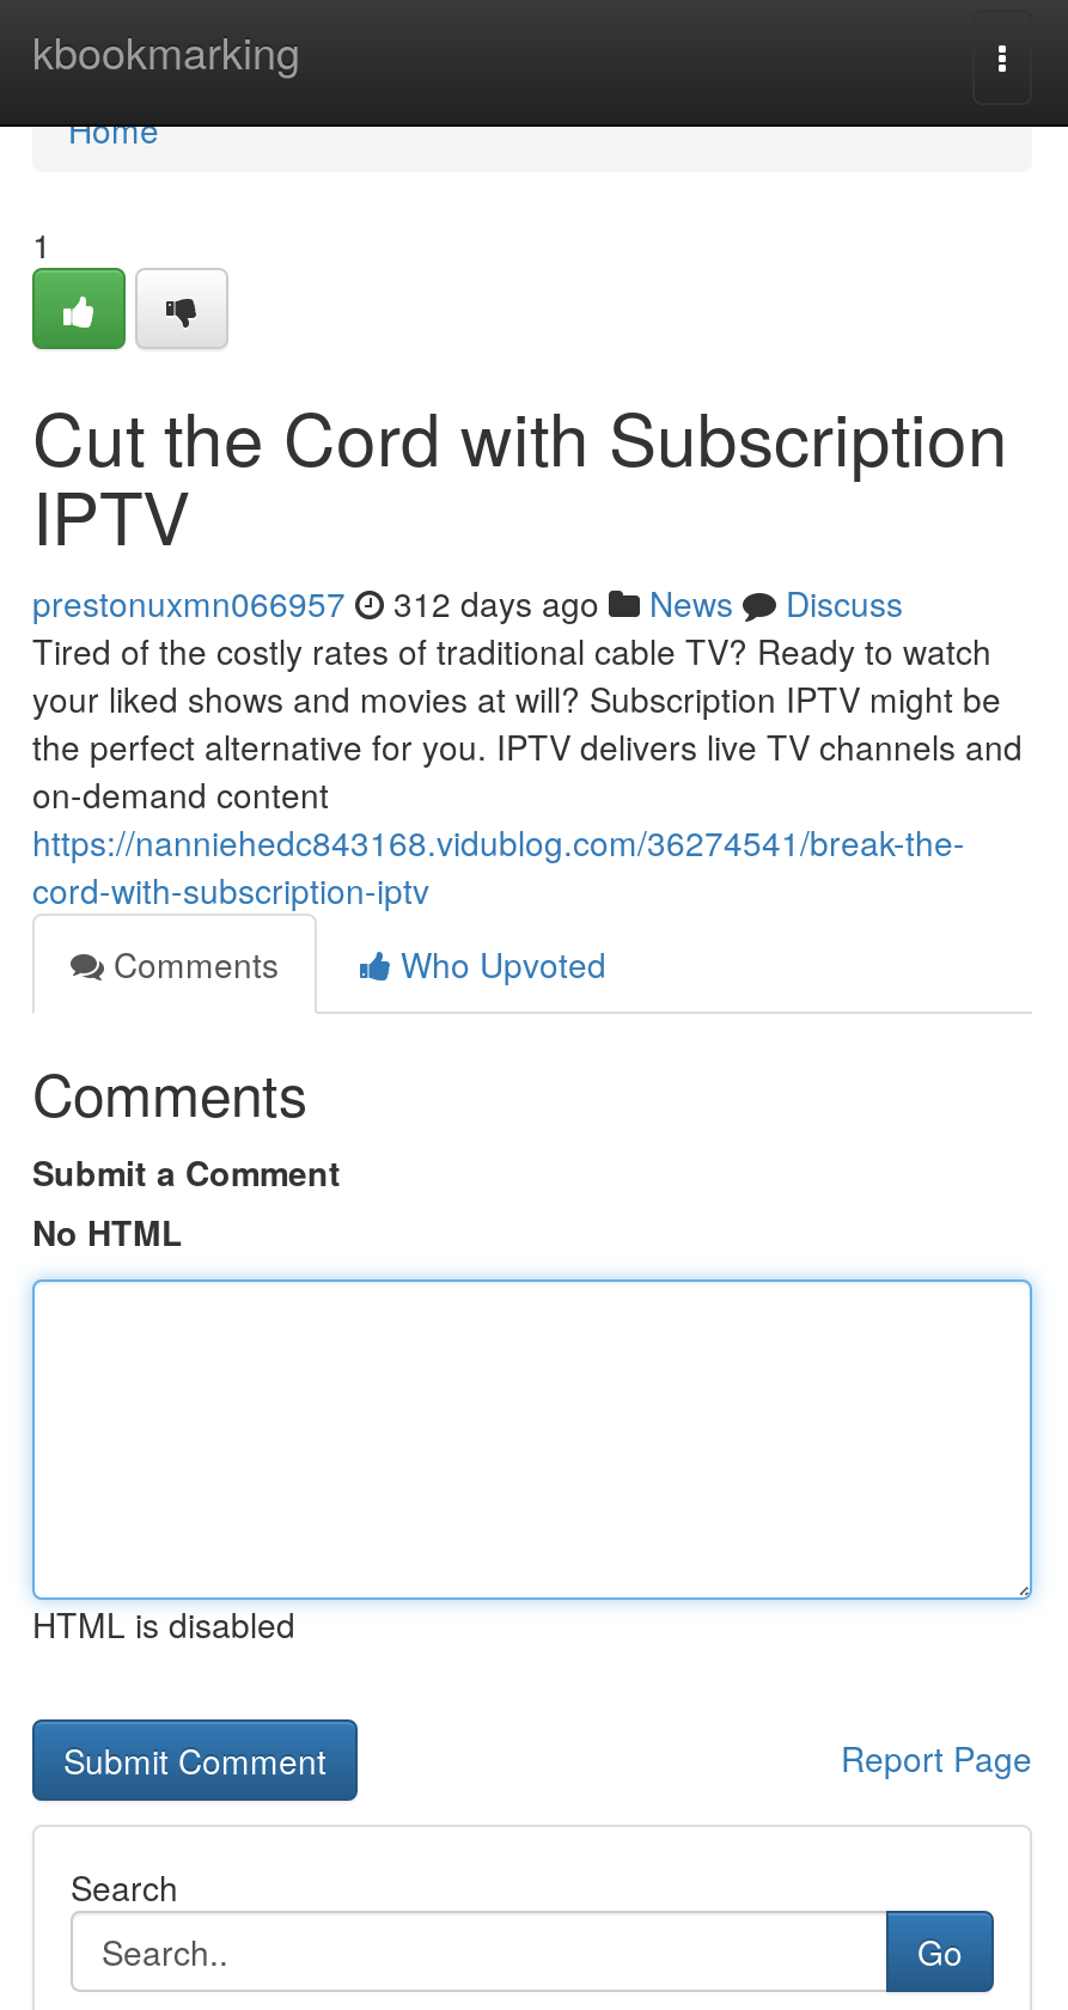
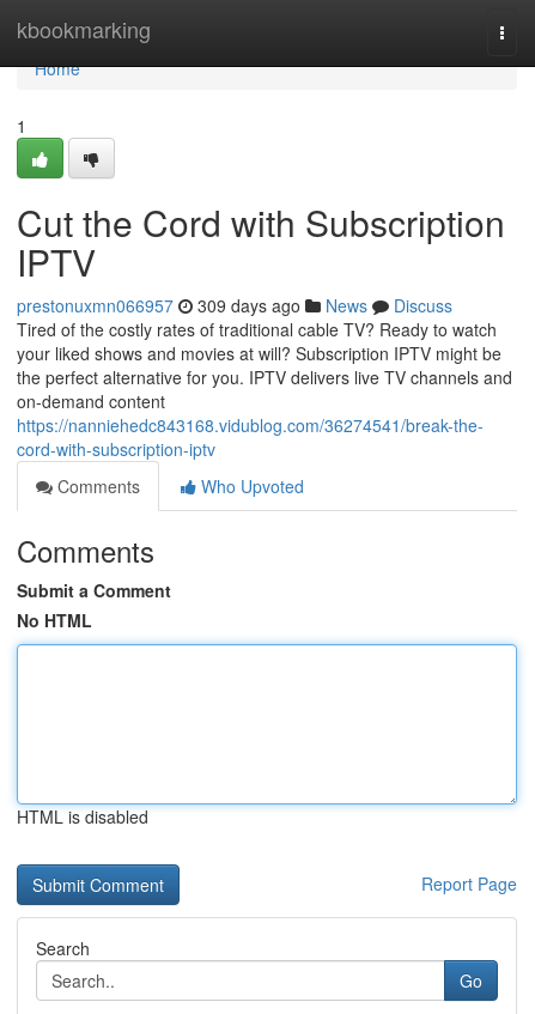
- prestonuxmn066957 312 days ago News Discuss
+ prestonuxmn066957 309 days ago News Discuss
